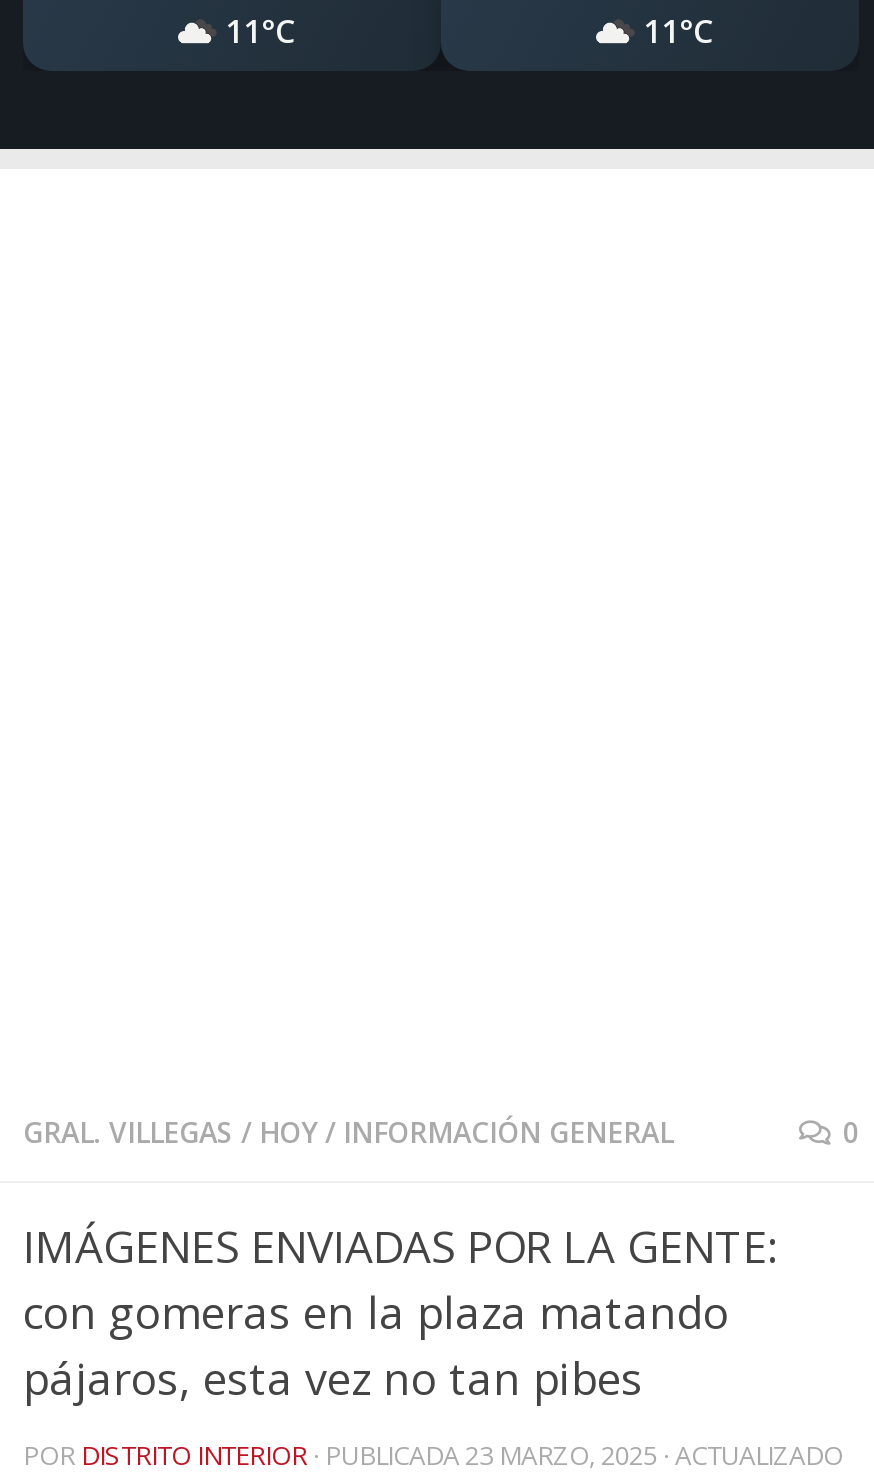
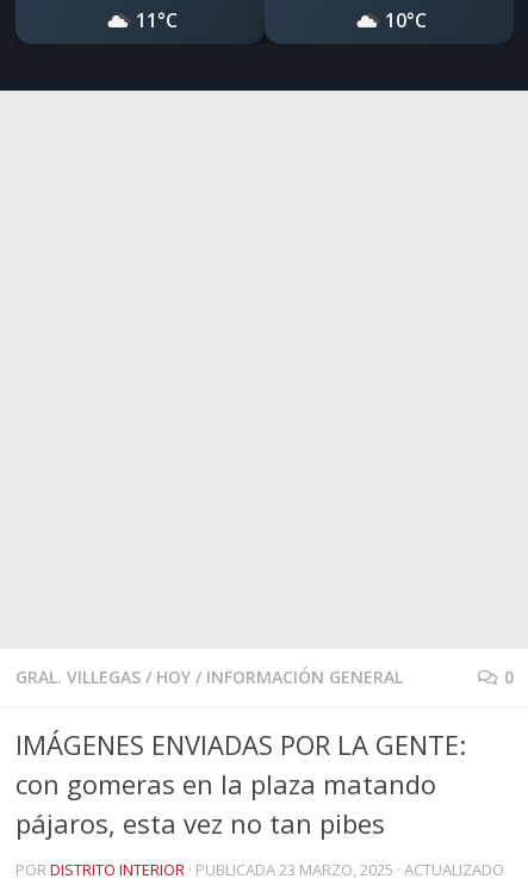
- 11°C
+ 10°C
